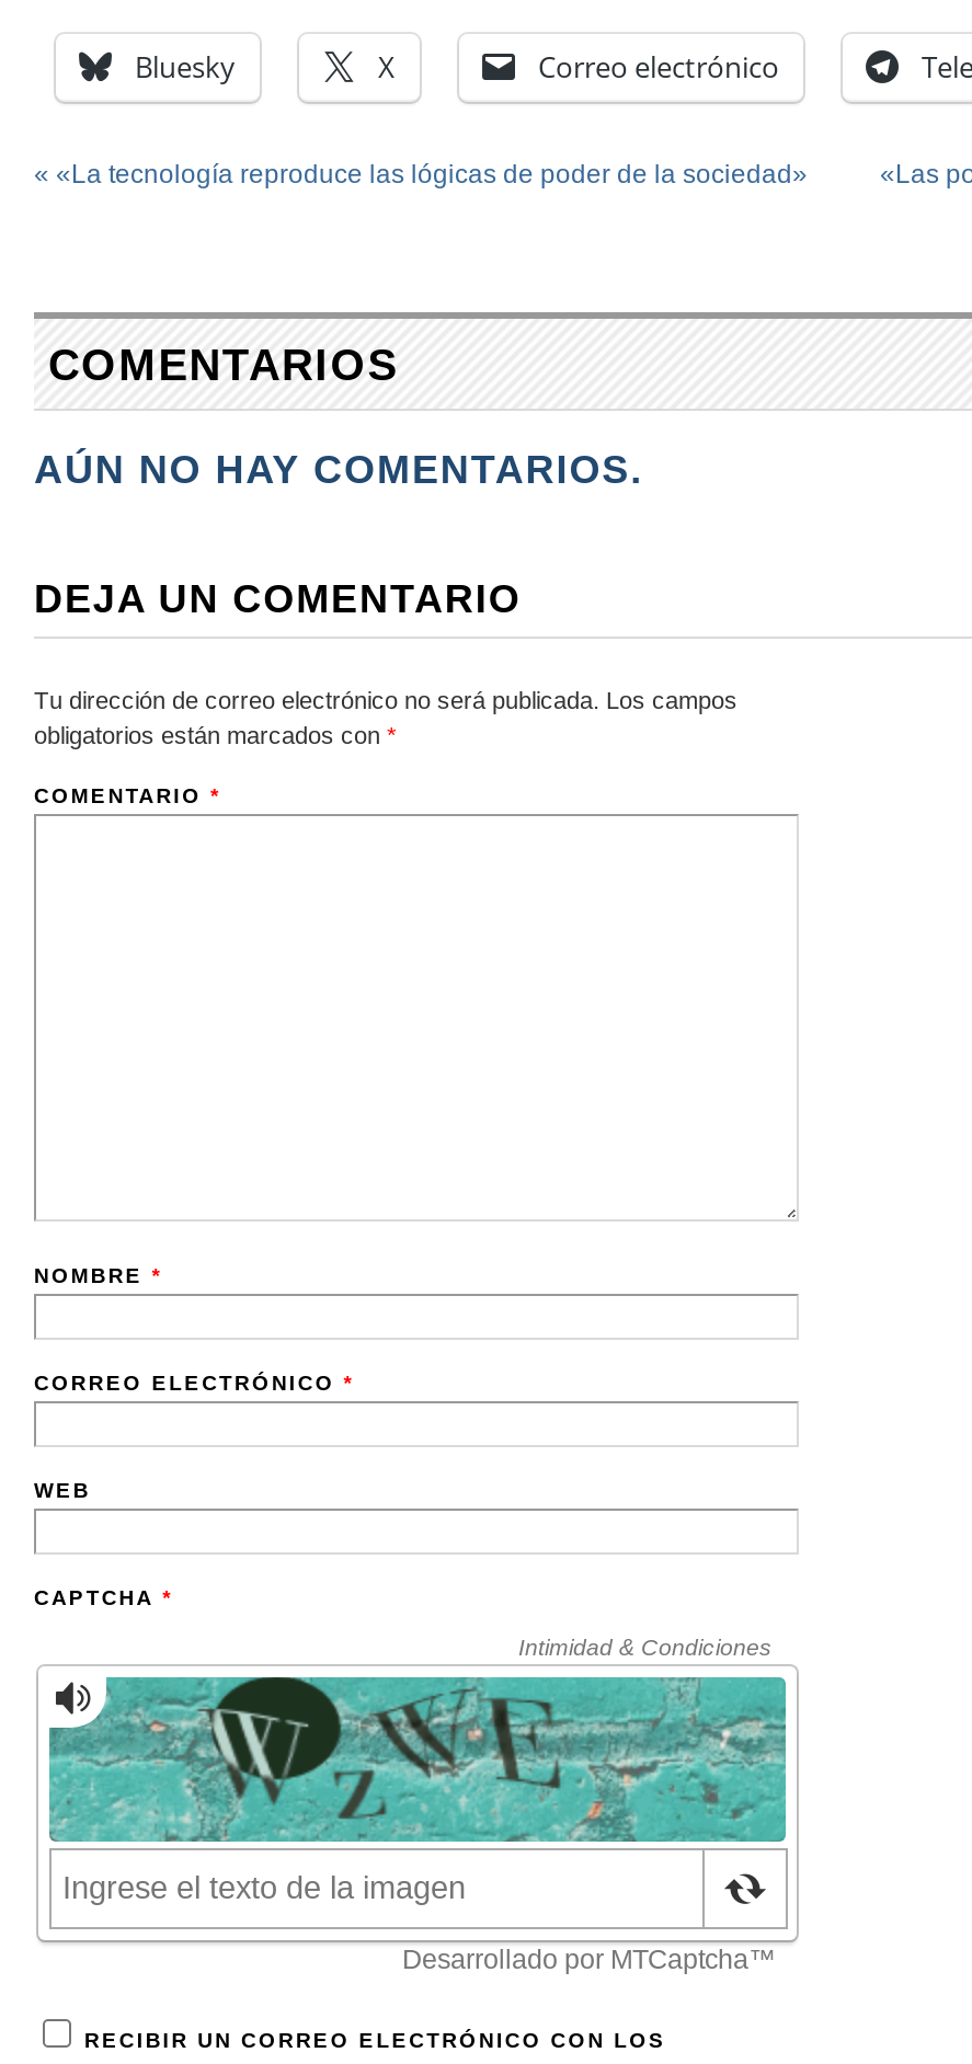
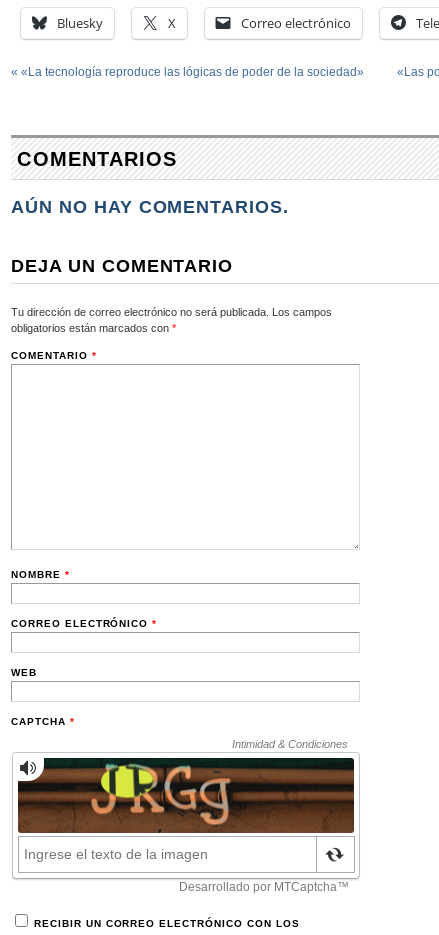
- [image]
+ [image]
